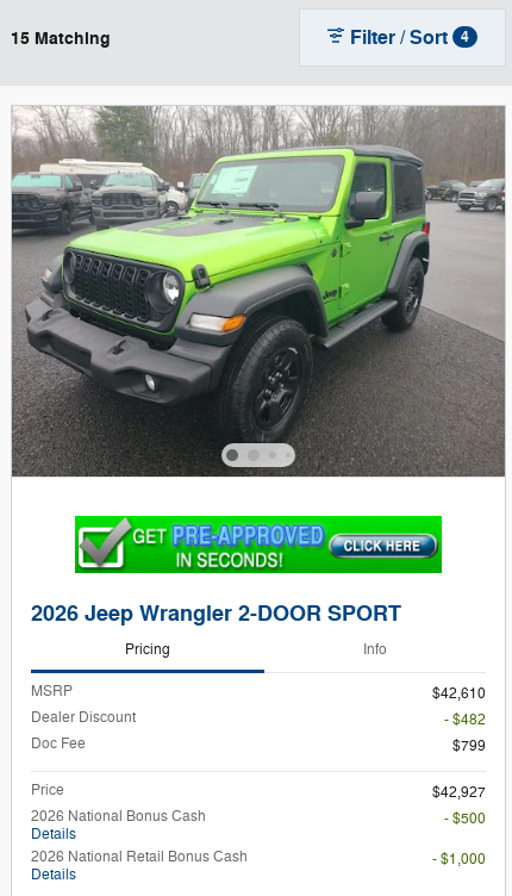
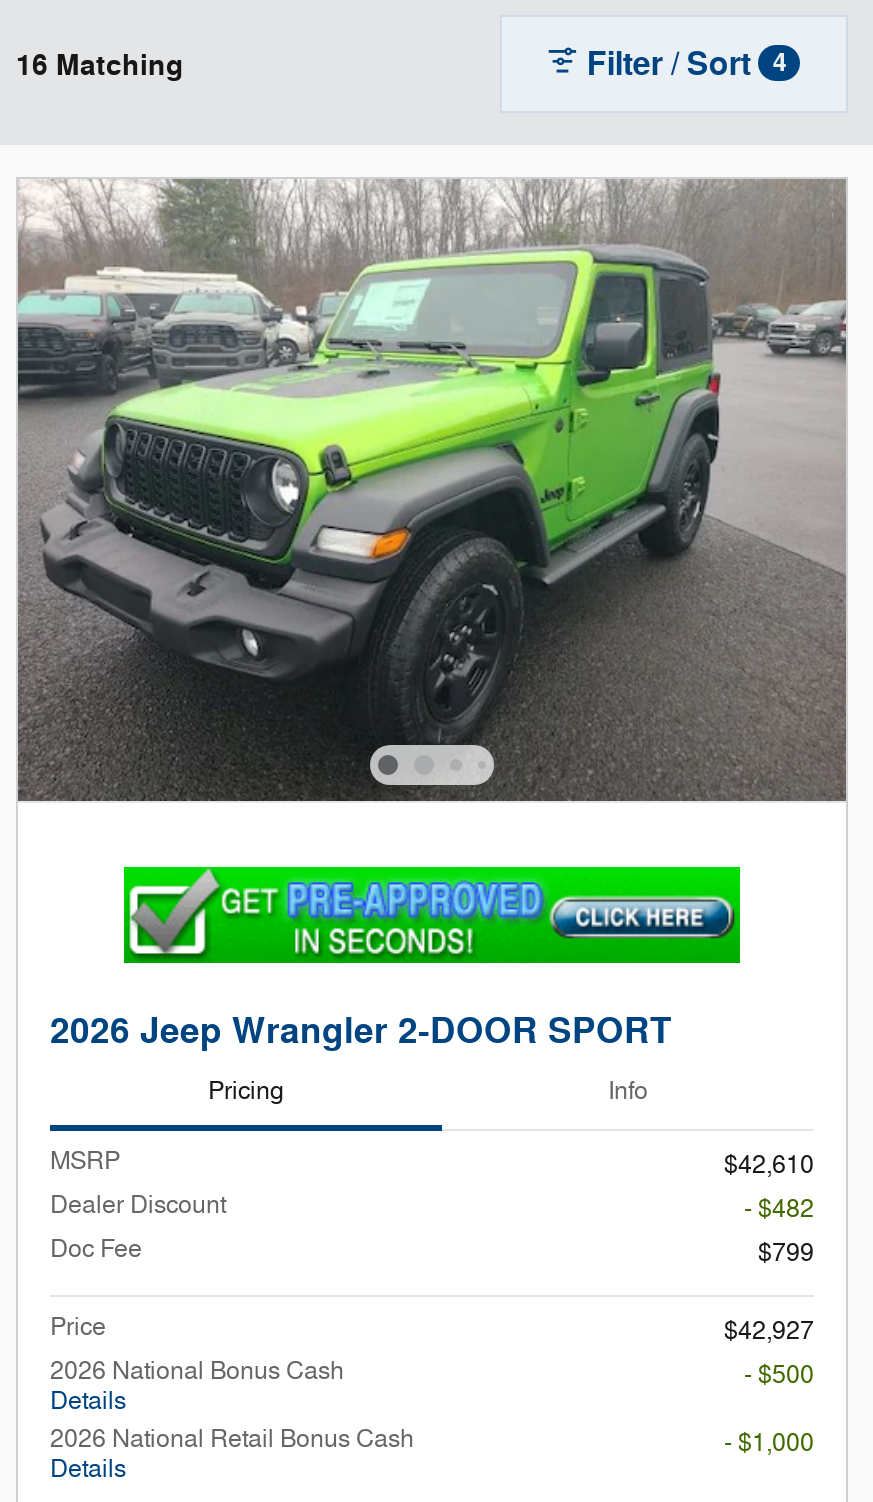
- 15 Matching
+ 16 Matching
